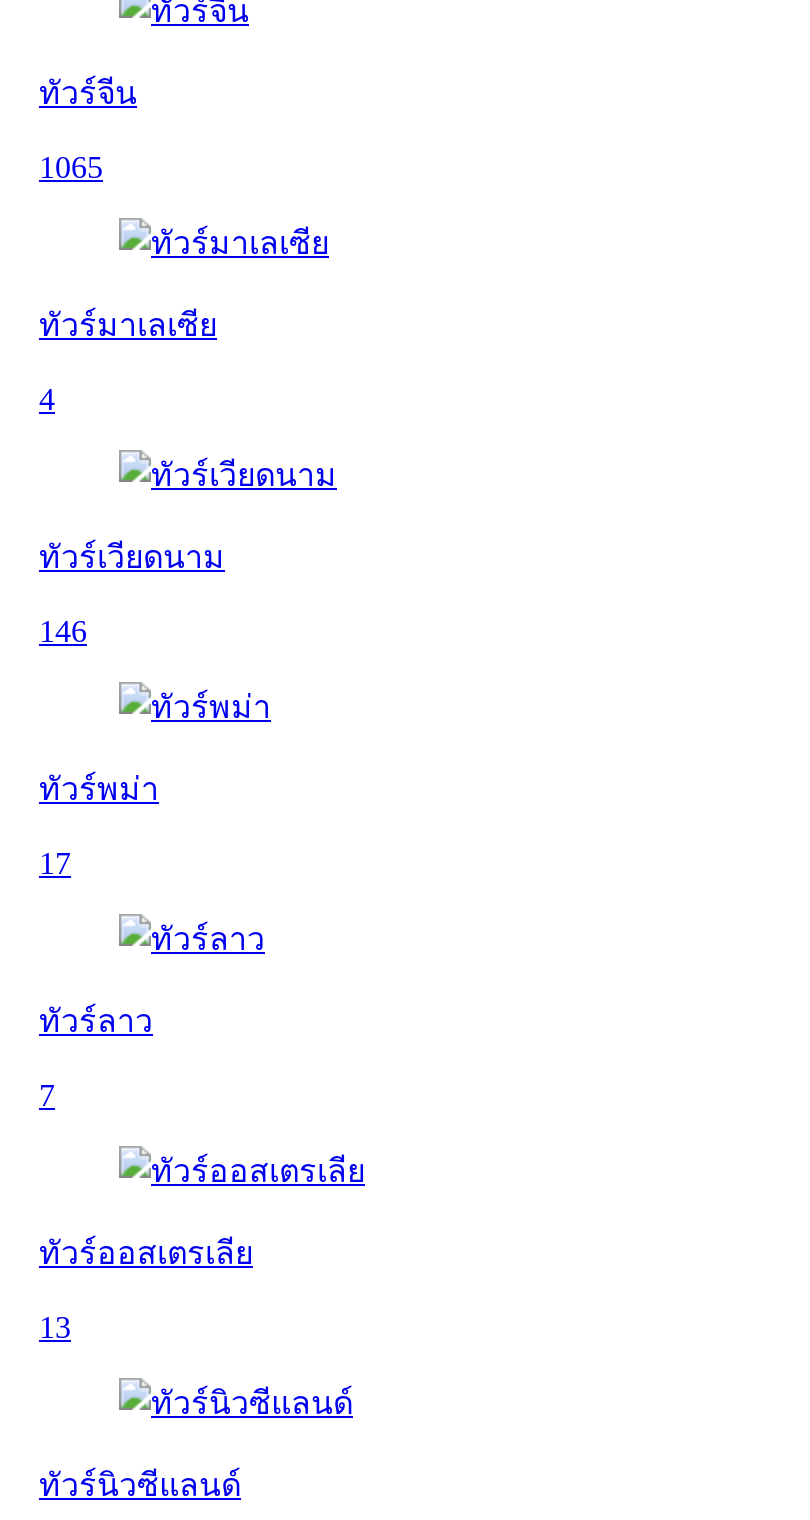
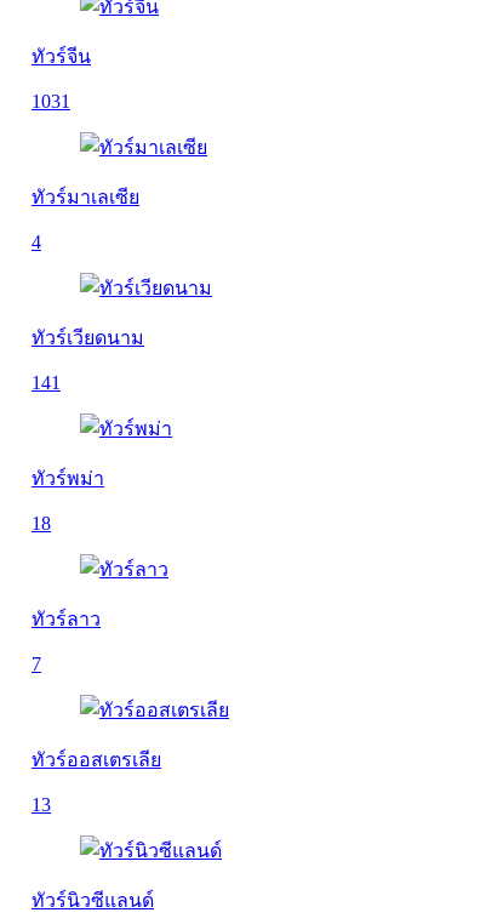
- 1065
+ 1031

- 146
+ 141

- 17
+ 18
